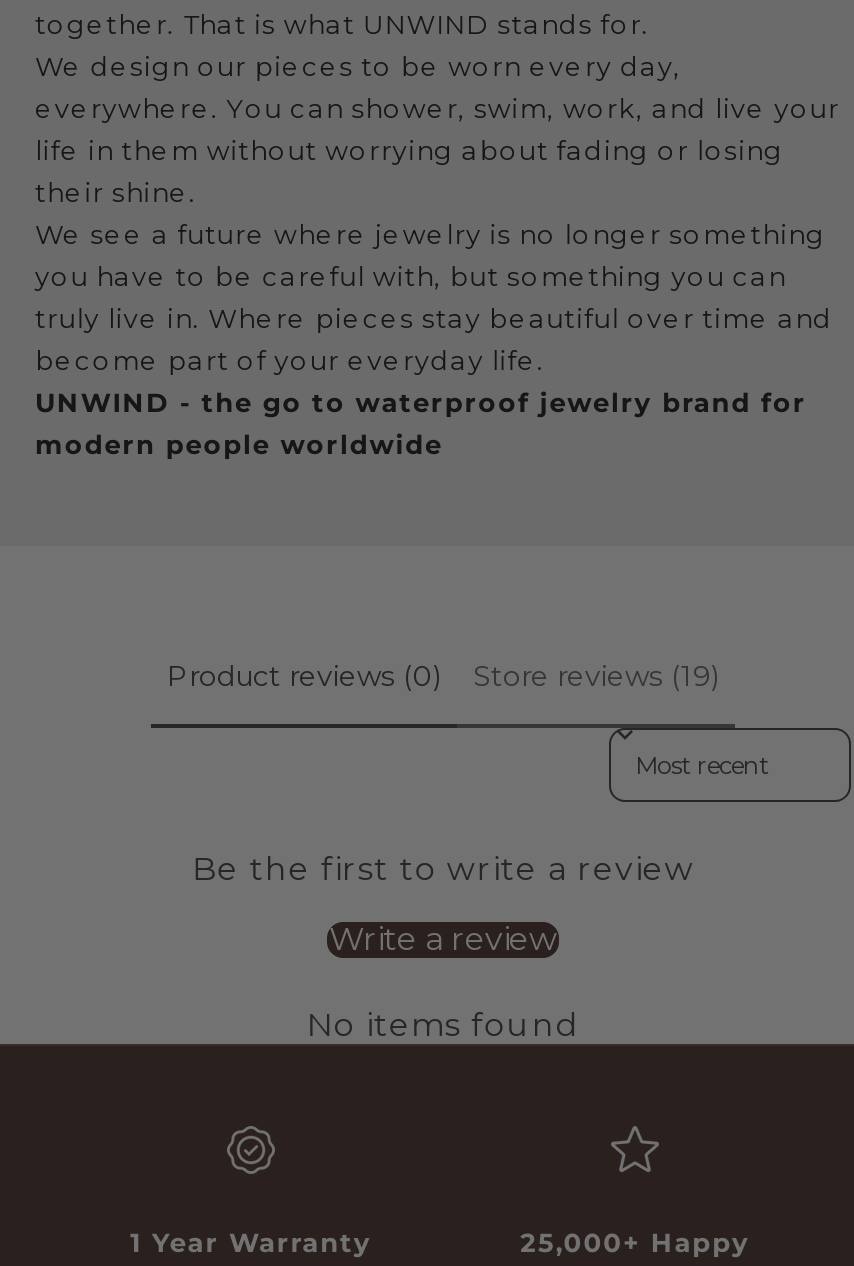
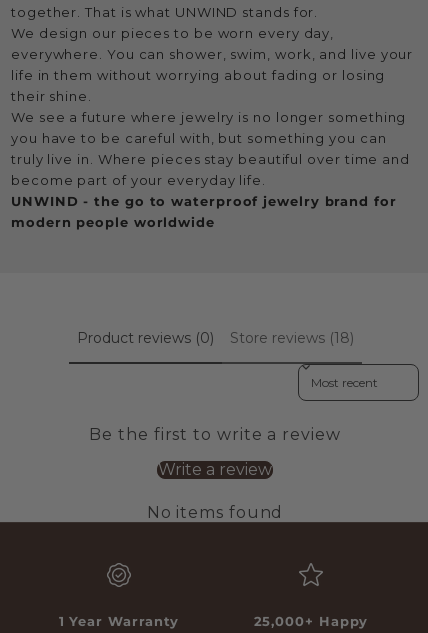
- Store reviews (19)
+ Store reviews (18)
